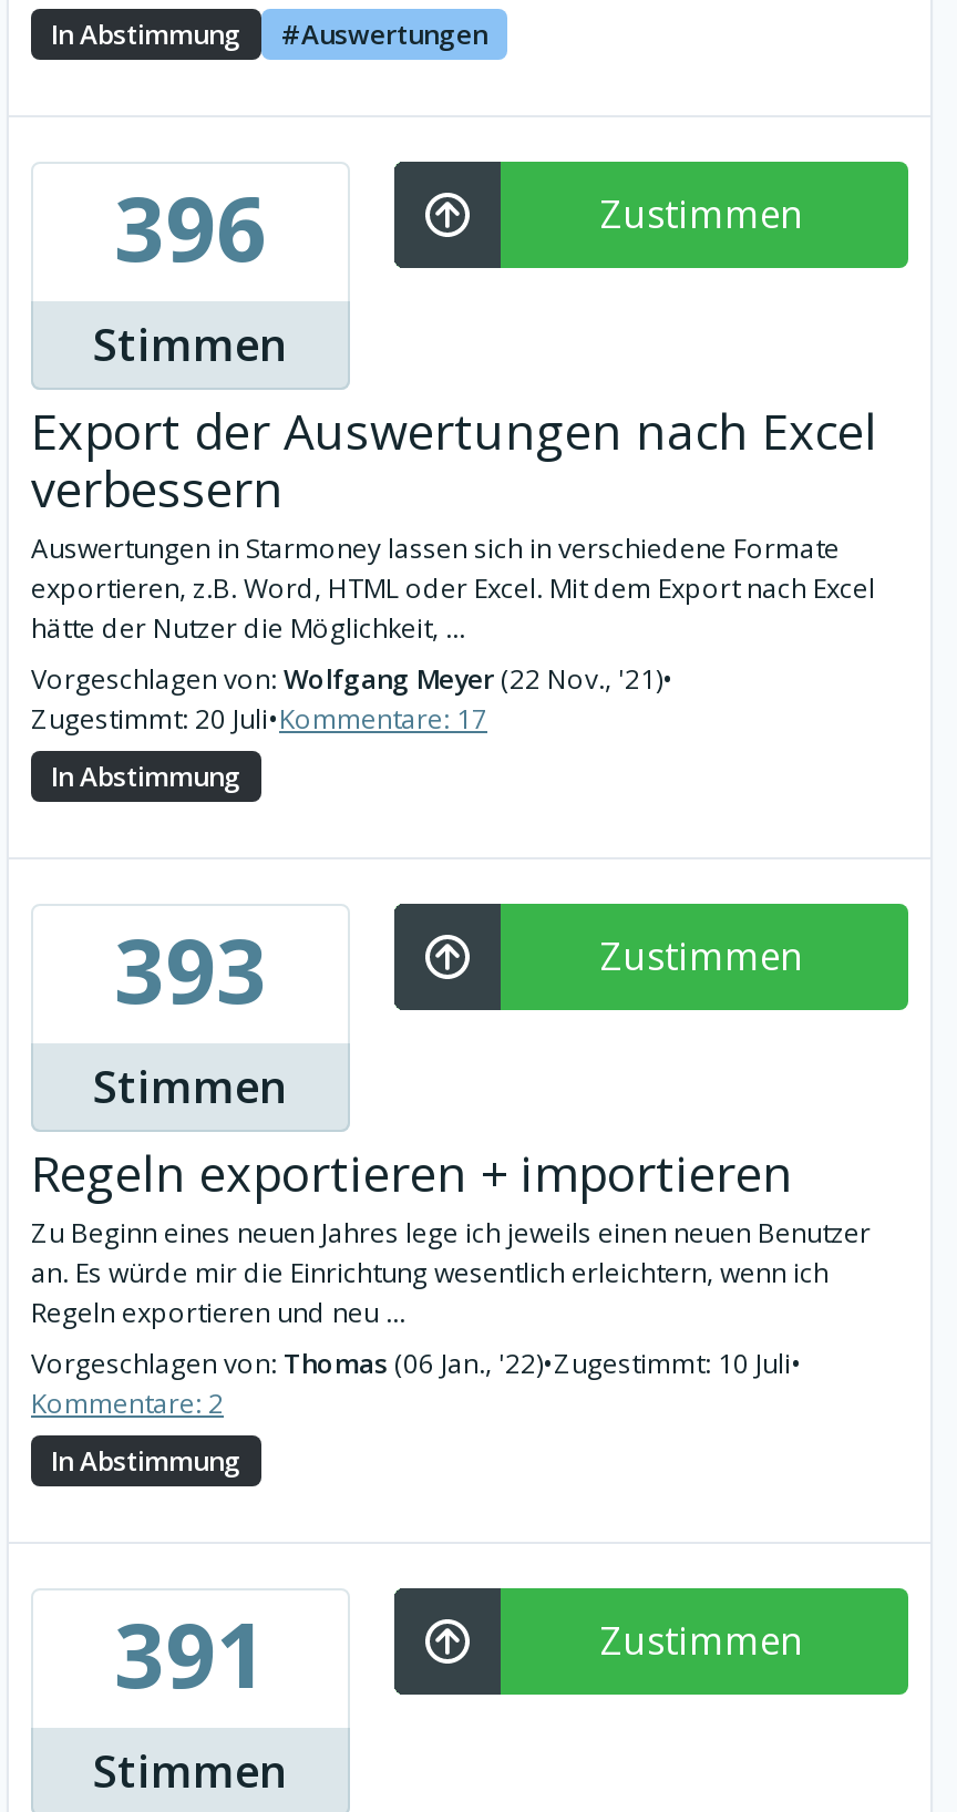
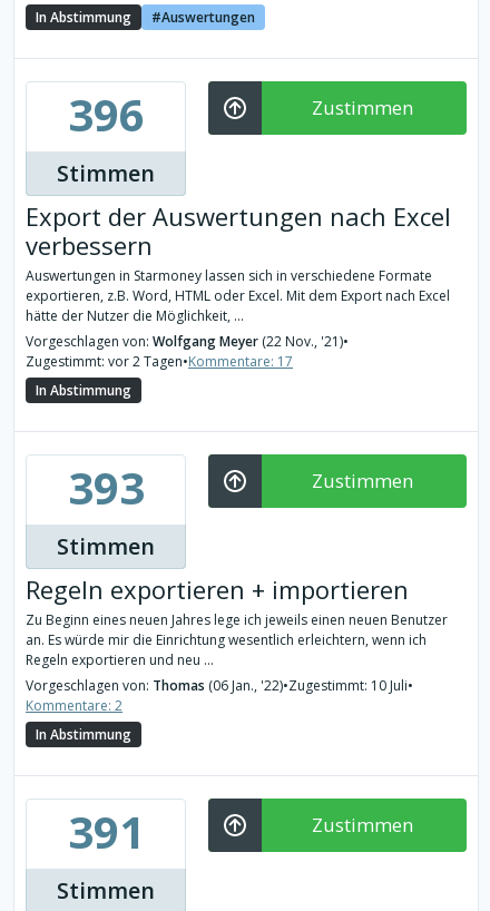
- Zugestimmt: 20 Juli•Kommentare: 17
+ Zugestimmt: vor 2 Tagen•Kommentare: 17
